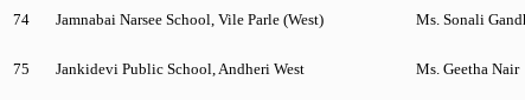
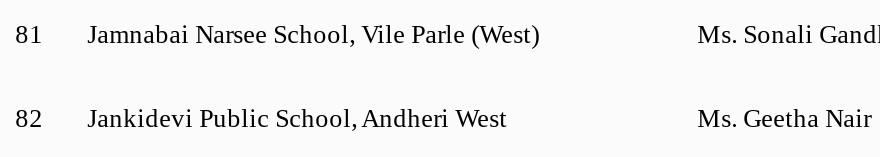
- 74 Jamnabai Narsee School, Vile Parle (West)
+ 81 Jamnabai Narsee School, Vile Parle (West)

- 75 Jankidevi Public School, Andheri West
+ 82 Jankidevi Public School, Andheri West
